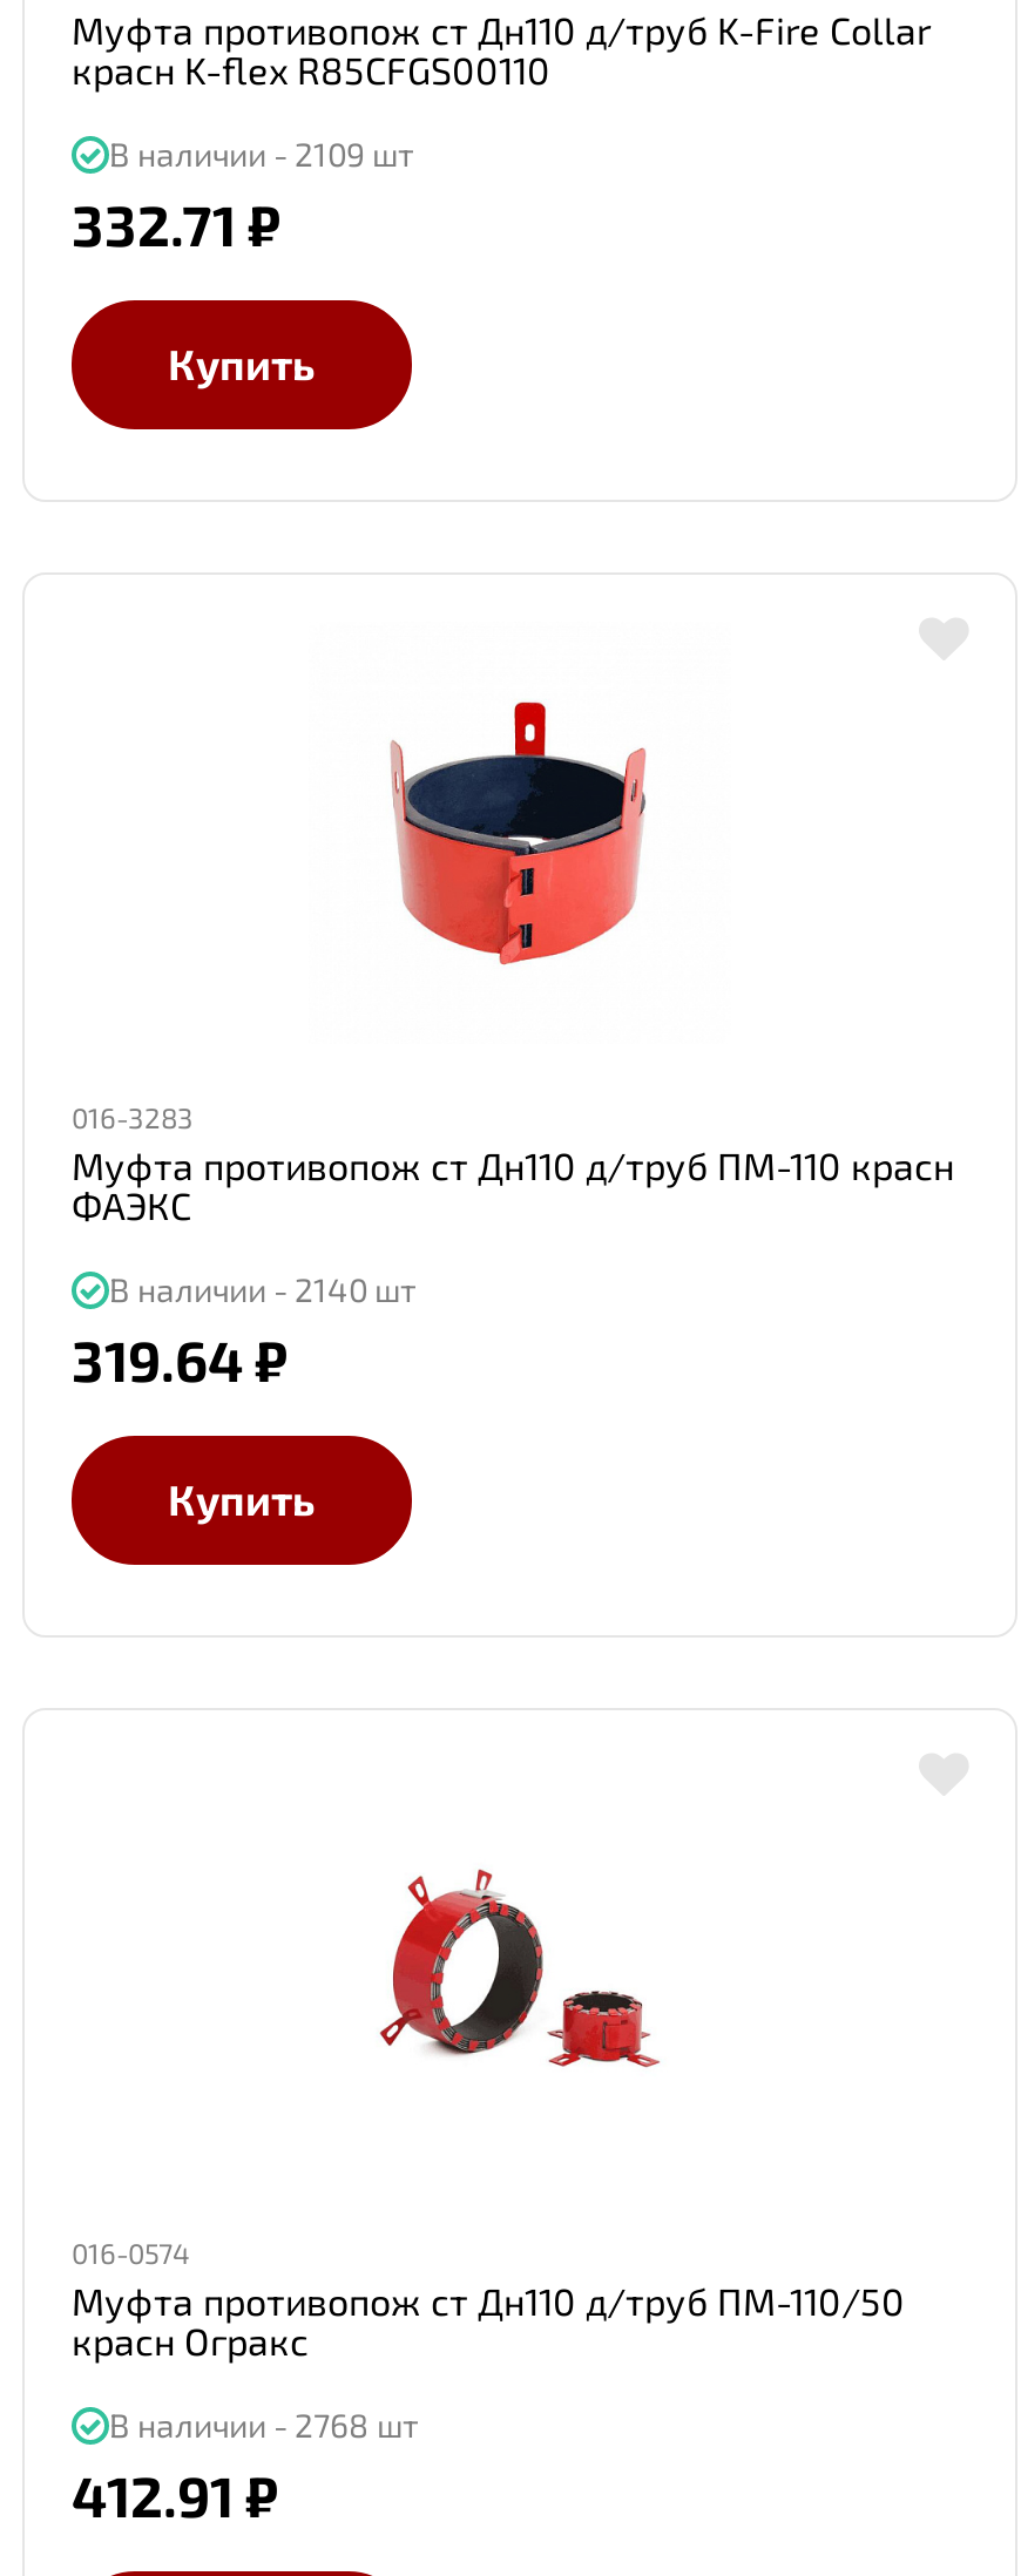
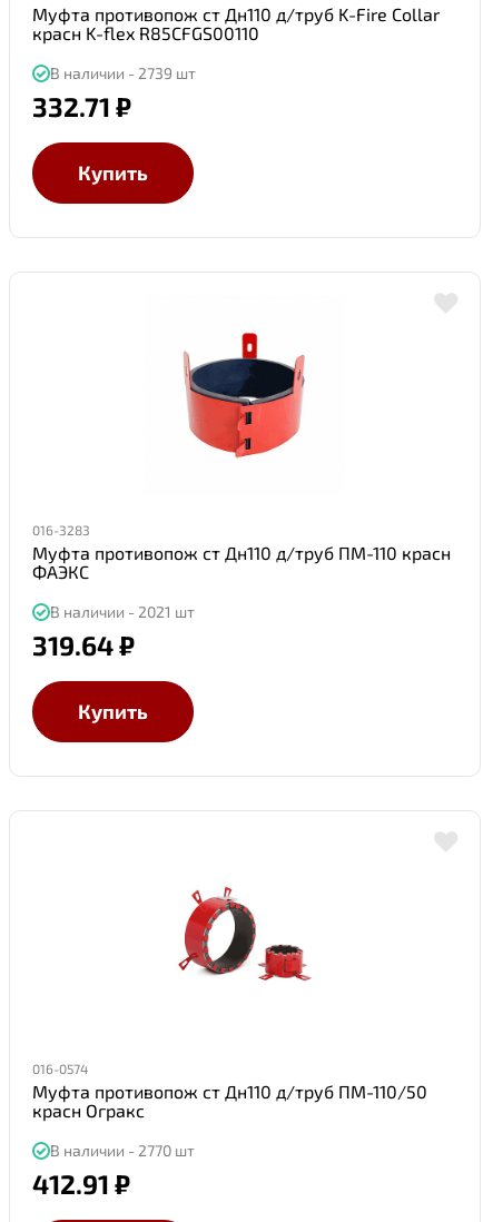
- В наличии - 2109 шт
+ В наличии - 2739 шт

- В наличии - 2140 шт
+ В наличии - 2021 шт

- В наличии - 2768 шт
+ В наличии - 2770 шт
